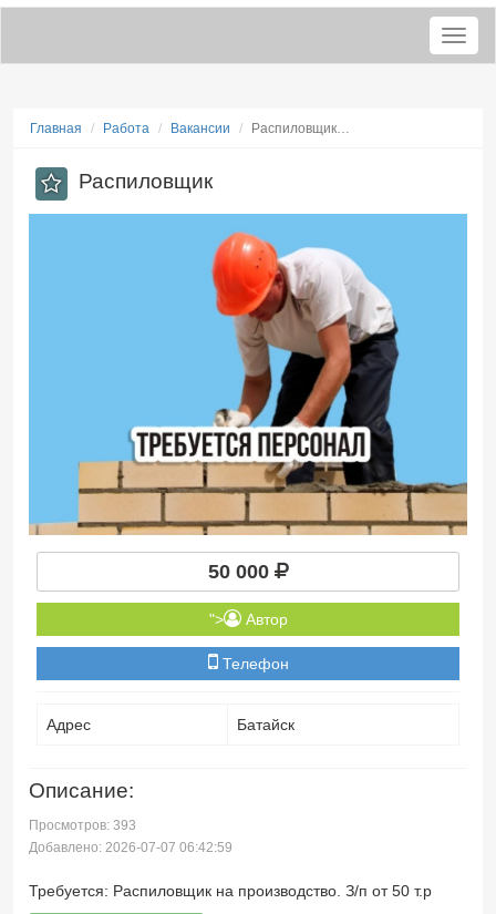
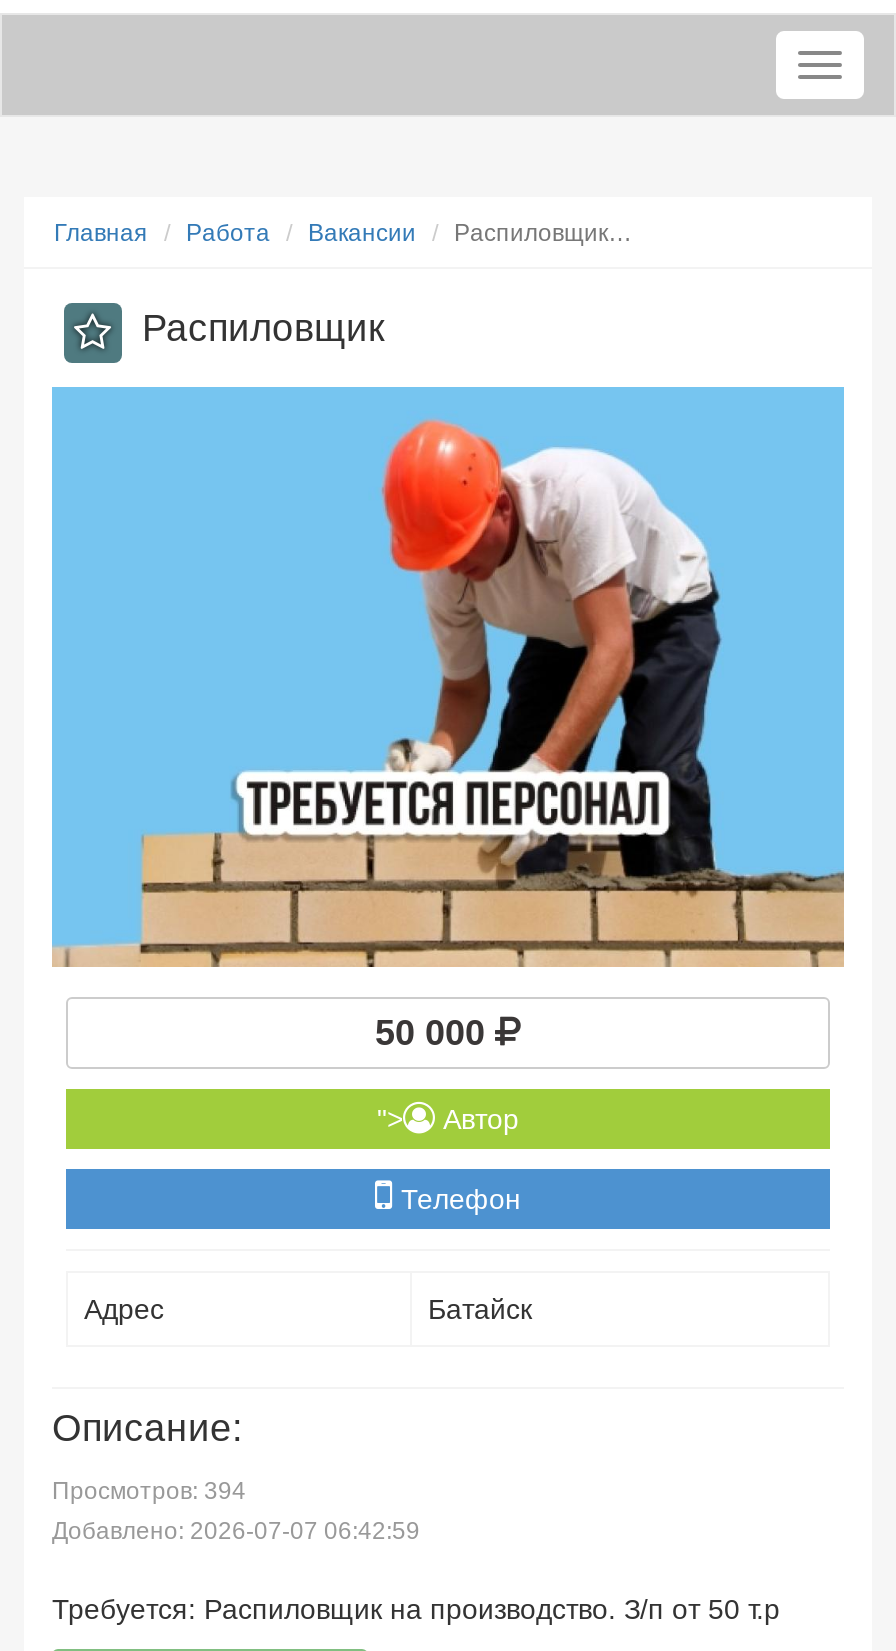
- Просмотров: 393
+ Просмотров: 394
